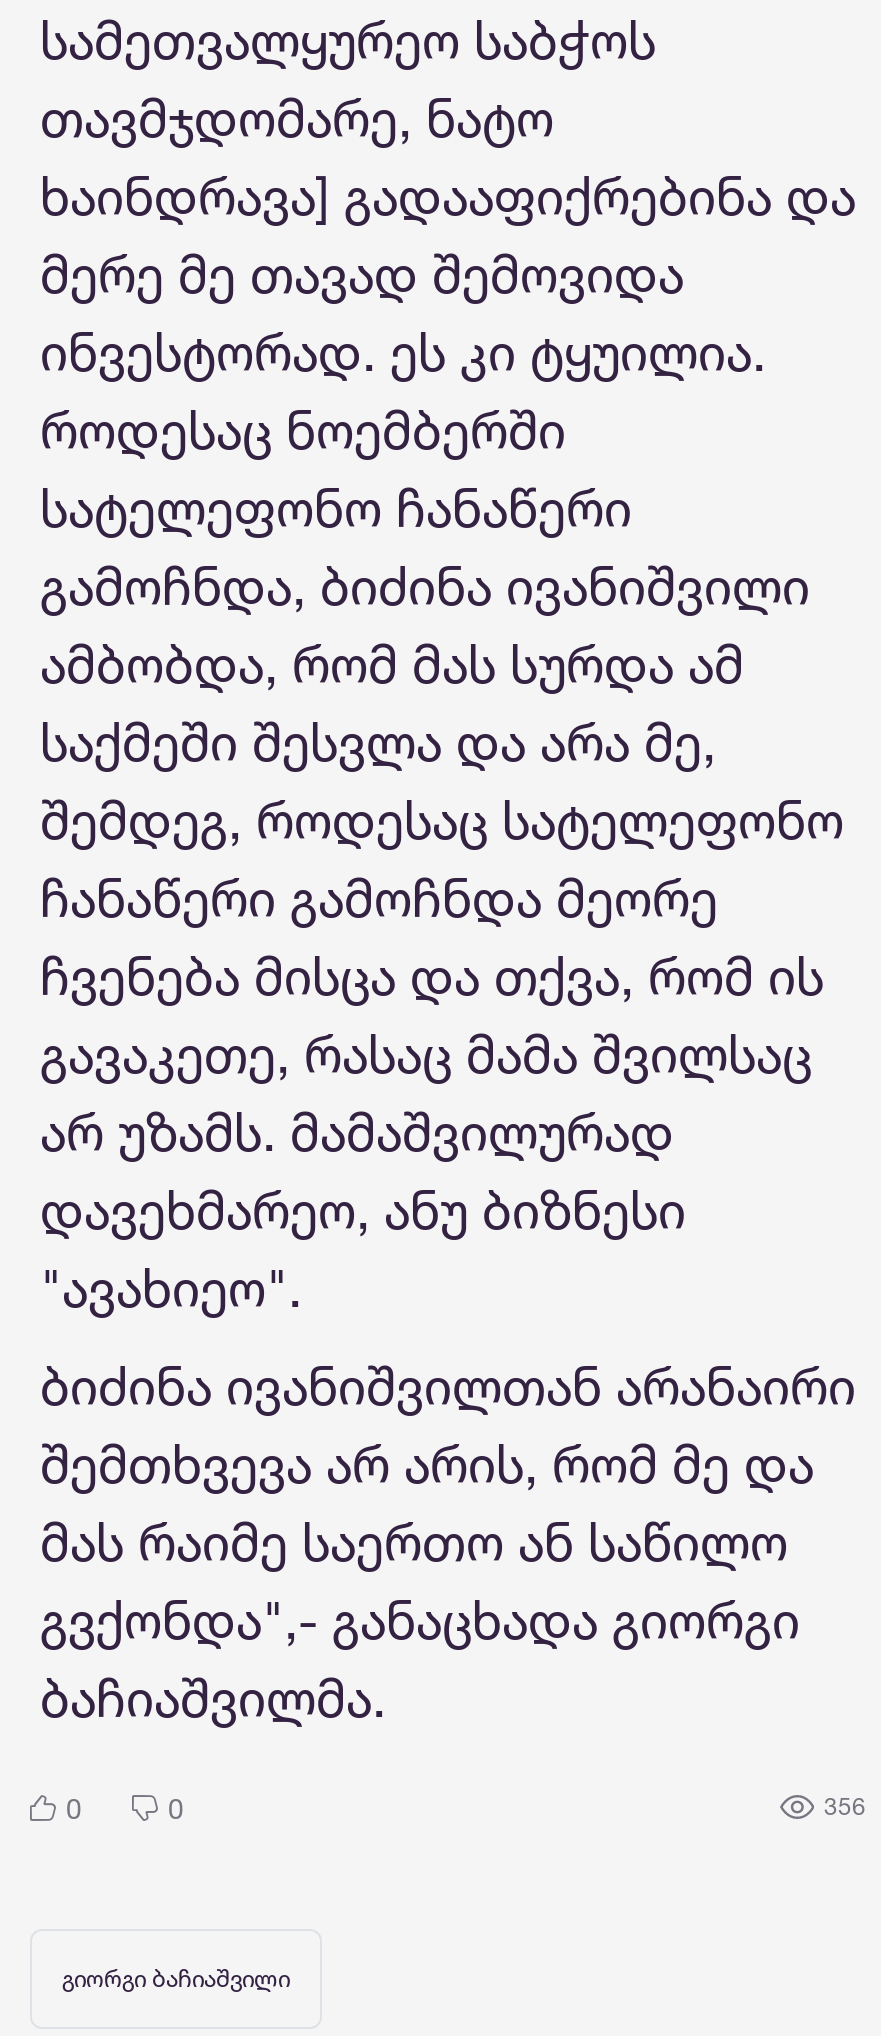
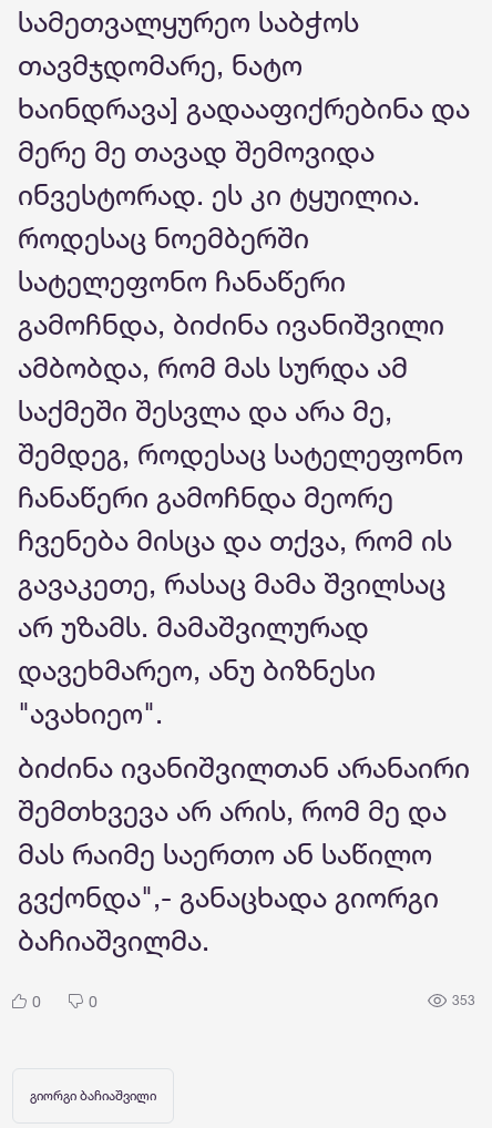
- 356
+ 353
